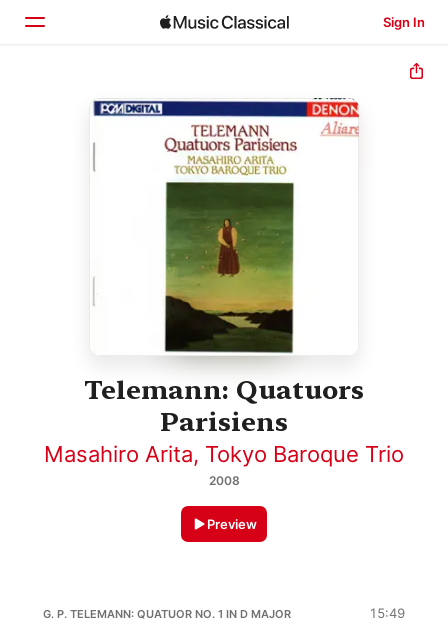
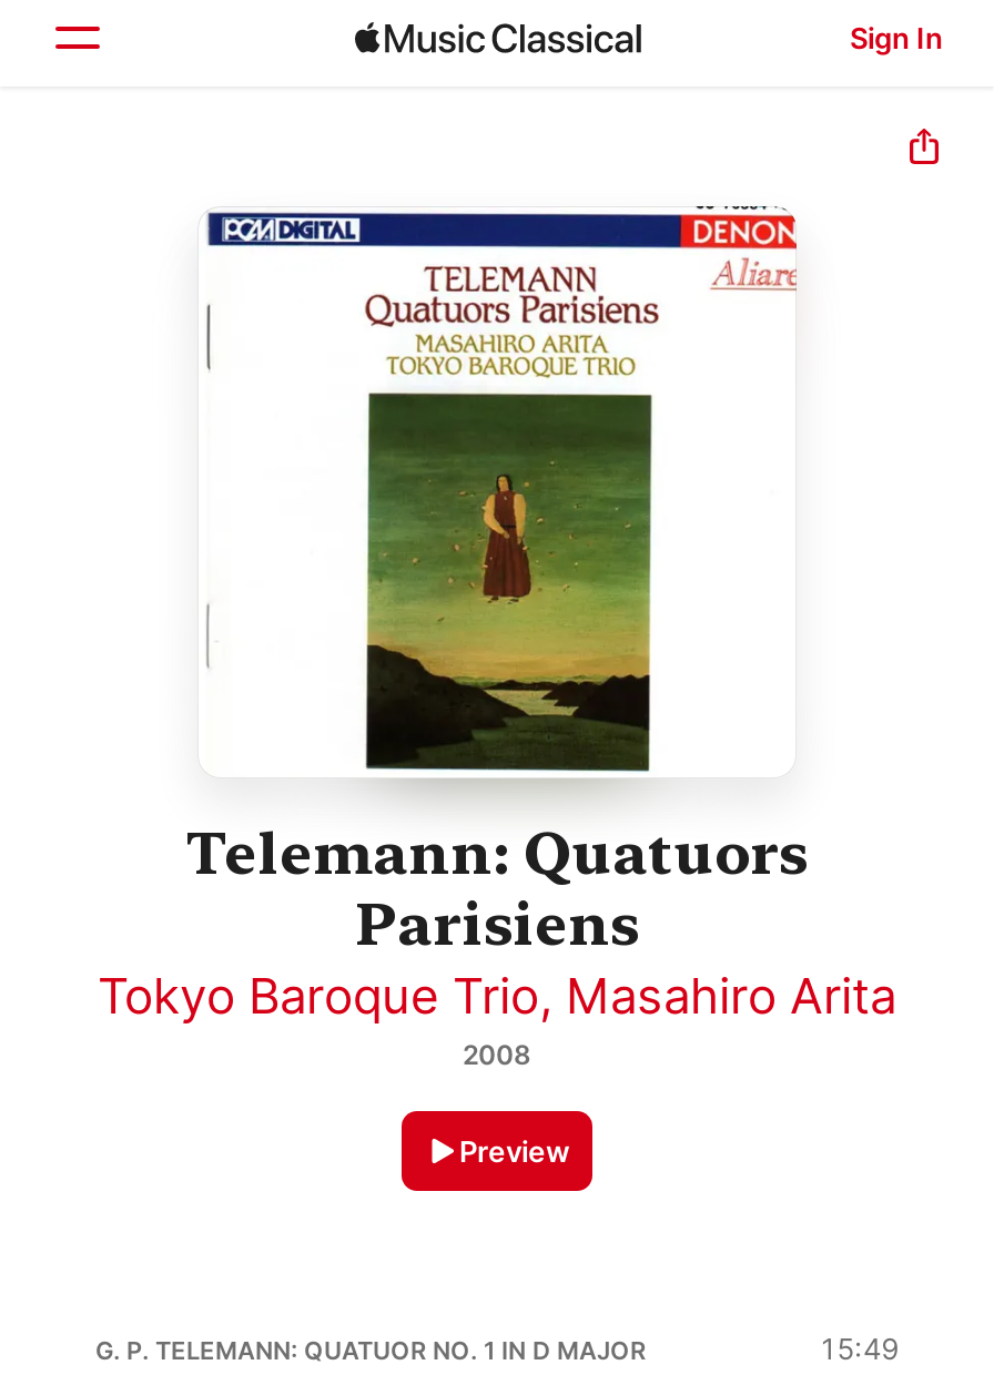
- Masahiro Arita, Tokyo Baroque Trio
+ Tokyo Baroque Trio, Masahiro Arita
